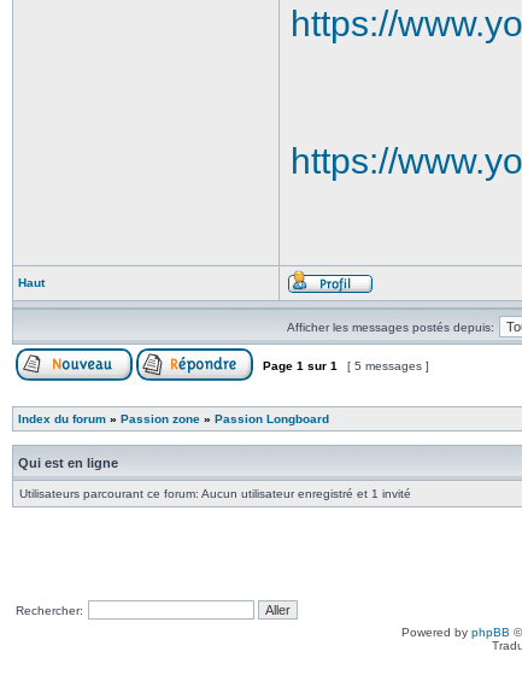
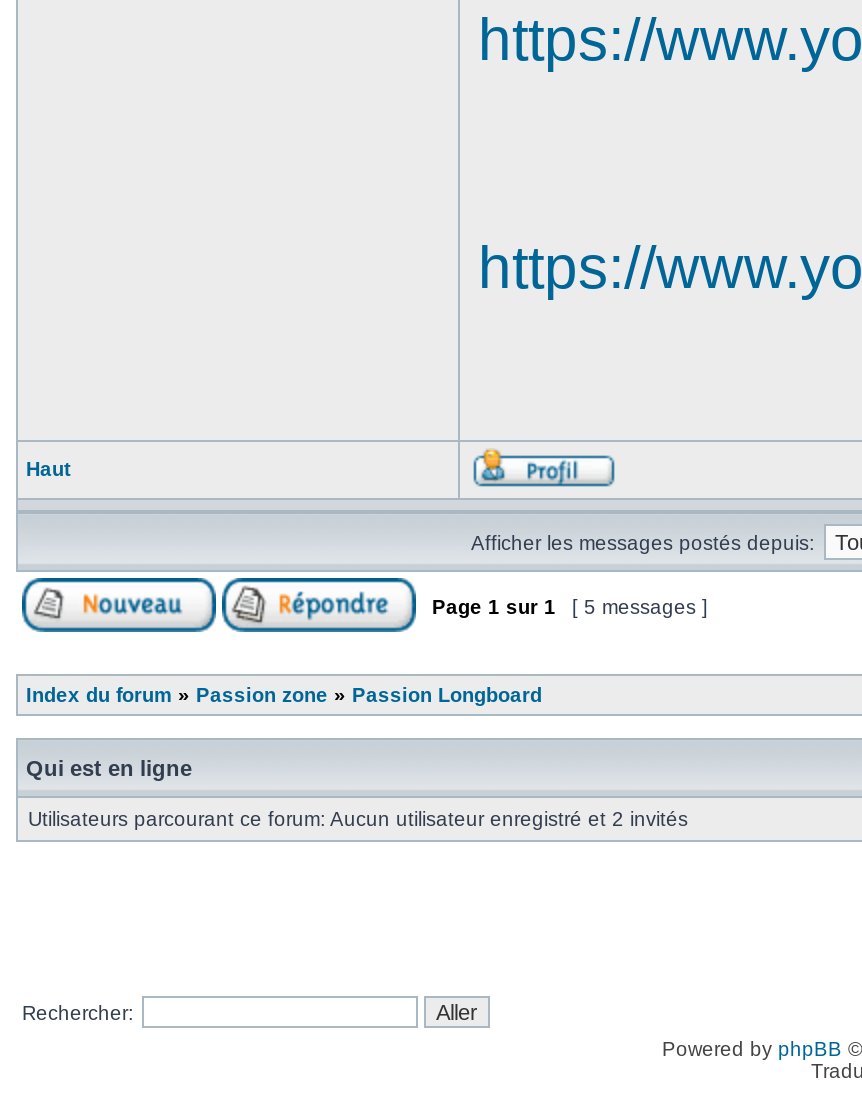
- Utilisateurs parcourant ce forum: Aucun utilisateur enregistré et 1 invité
+ Utilisateurs parcourant ce forum: Aucun utilisateur enregistré et 2 invités
